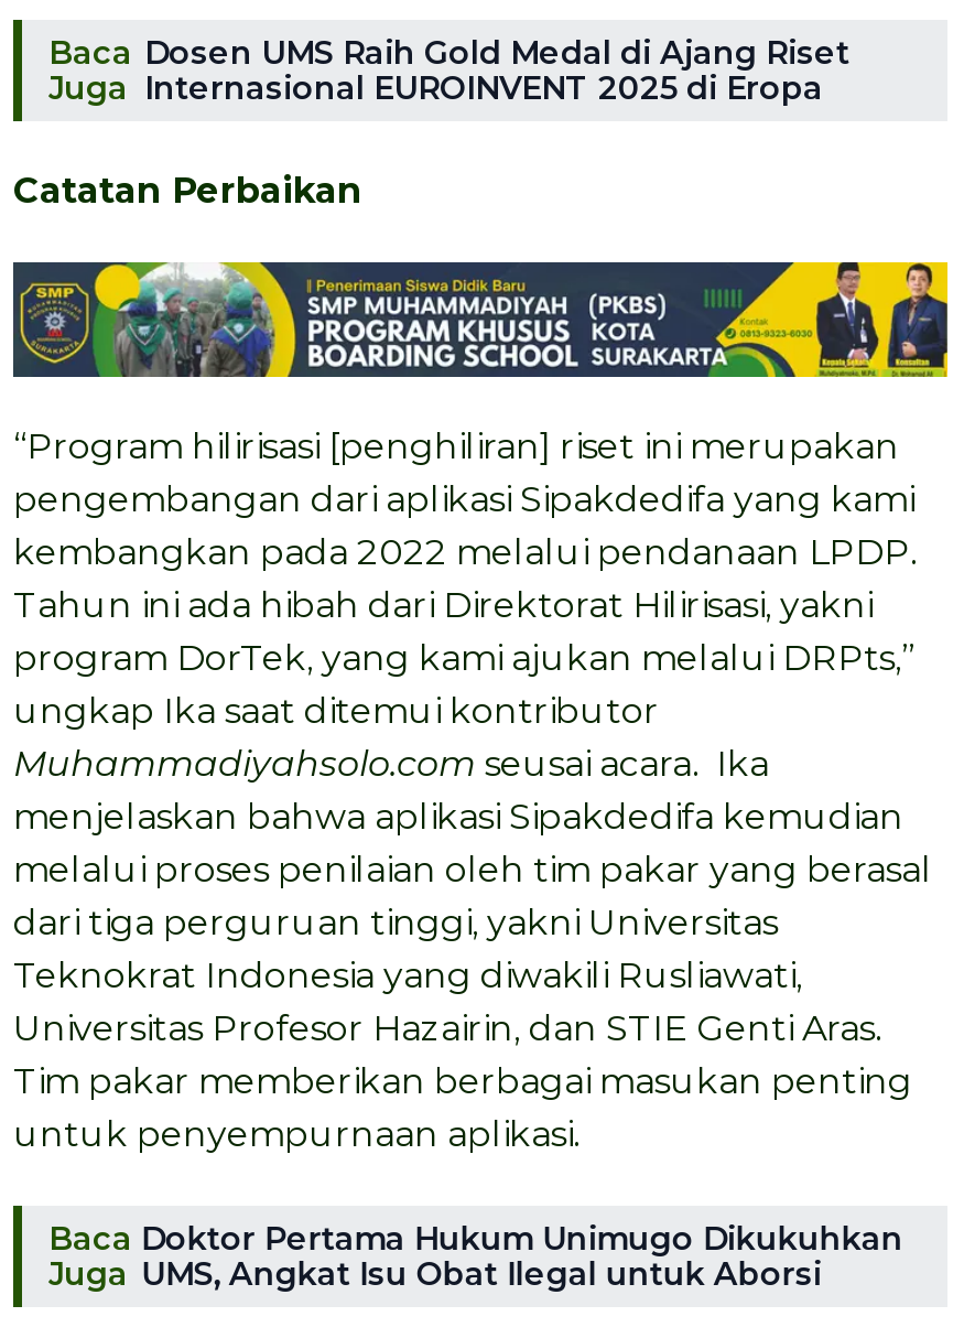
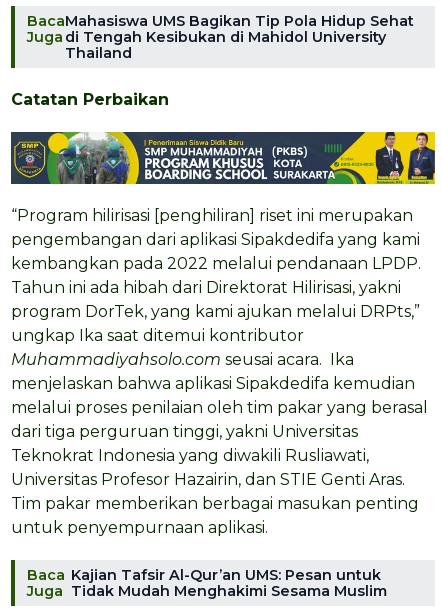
- Dosen UMS Raih Gold Medal di Ajang Riset
- Internasional EUROINVENT 2025 di Eropa
+ Mahasiswa UMS Bagikan Tip Pola Hidup Sehat
+ di Tengah Kesibukan di Mahidol University
+ Thailand

- Doktor Pertama Hukum Unimugo Dikukuhkan
- UMS, Angkat Isu Obat Ilegal untuk Aborsi
+ Kajian Tafsir Al-Qur’an UMS: Pesan untuk
+ Tidak Mudah Menghakimi Sesama Muslim
